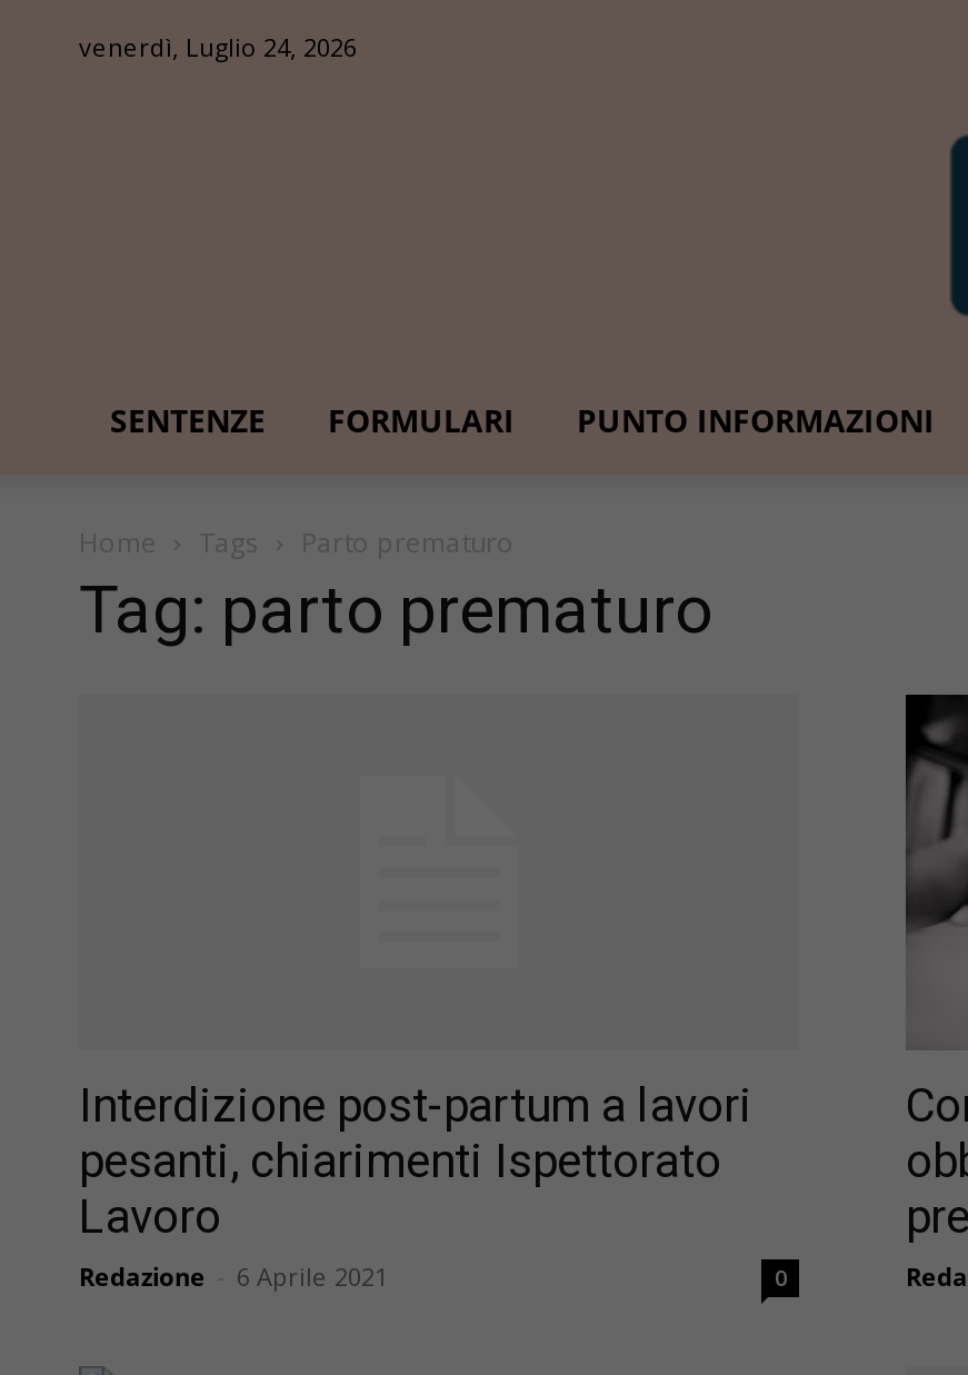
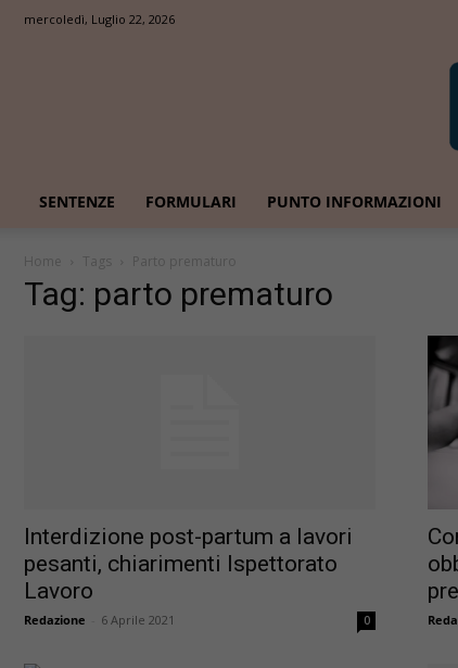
- venerdì, Luglio 24, 2026
+ mercoledì, Luglio 22, 2026
